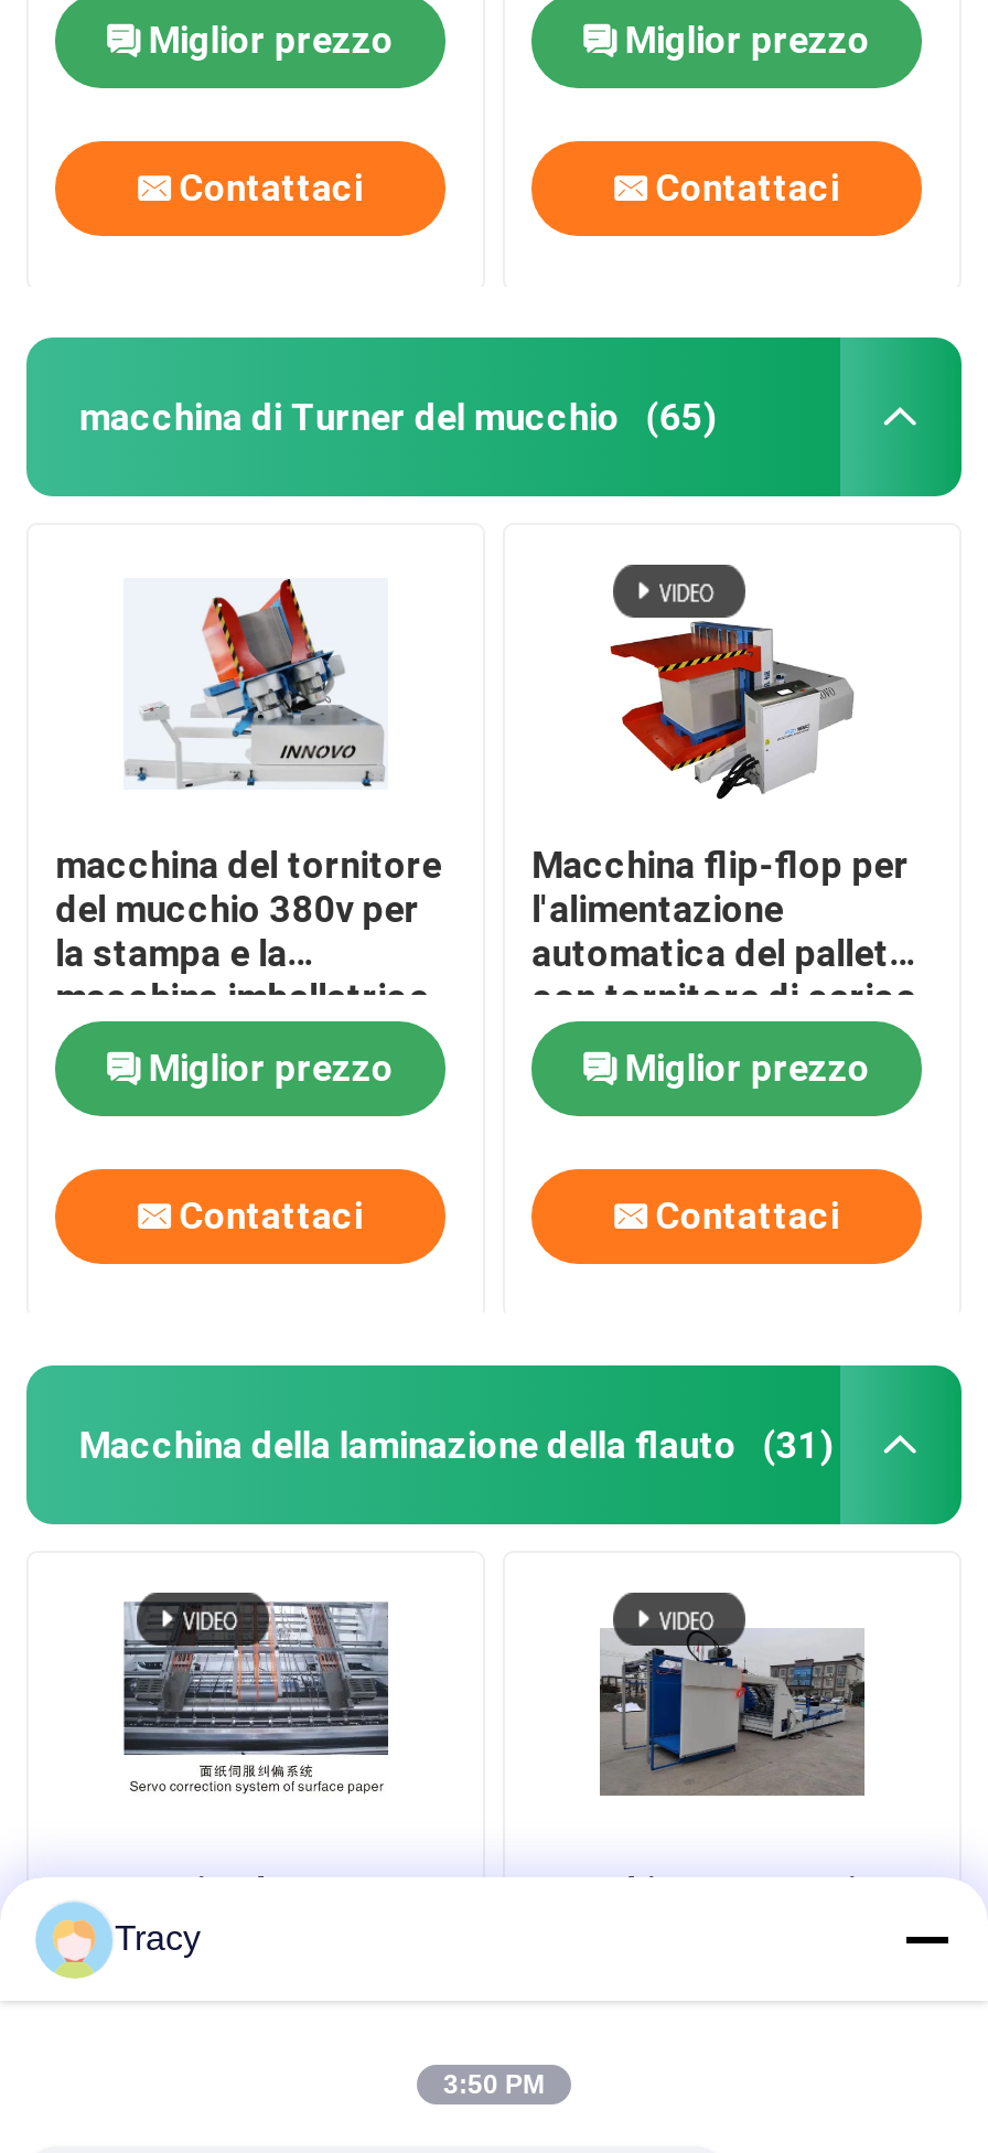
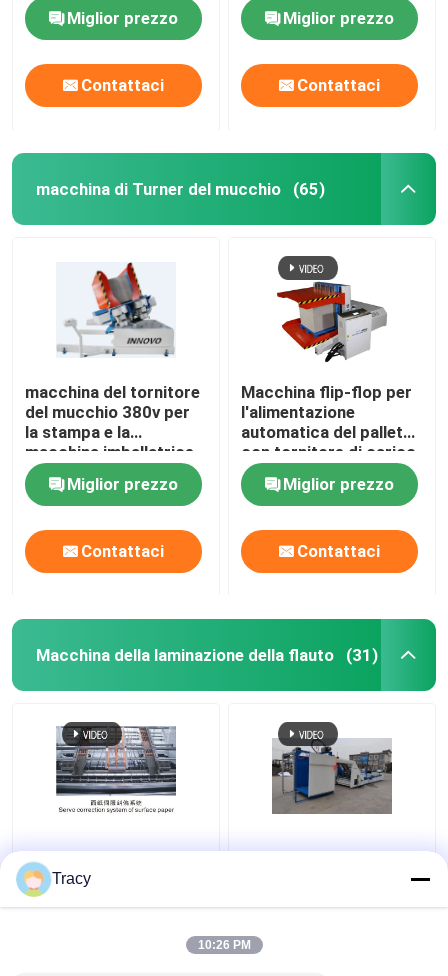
- 3:50 PM
+ 10:26 PM
